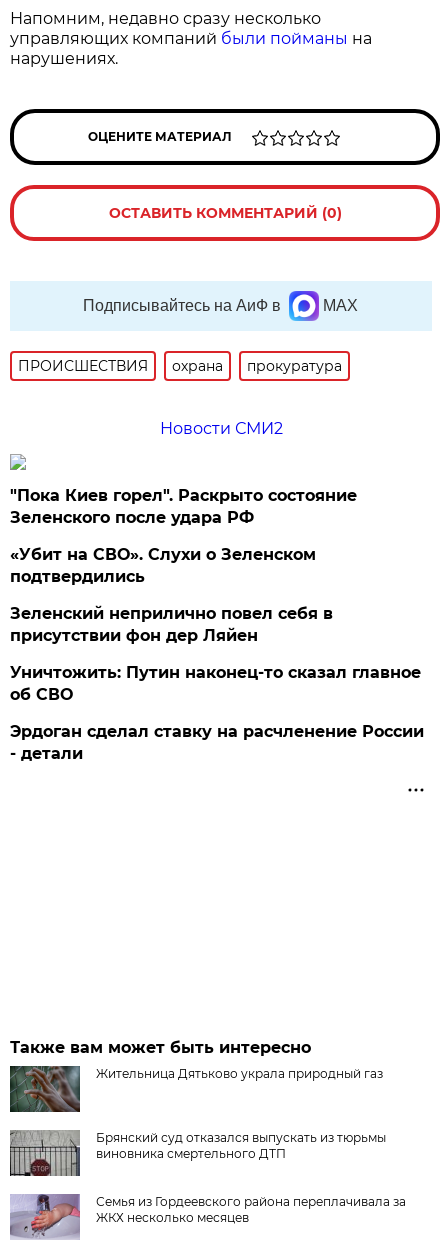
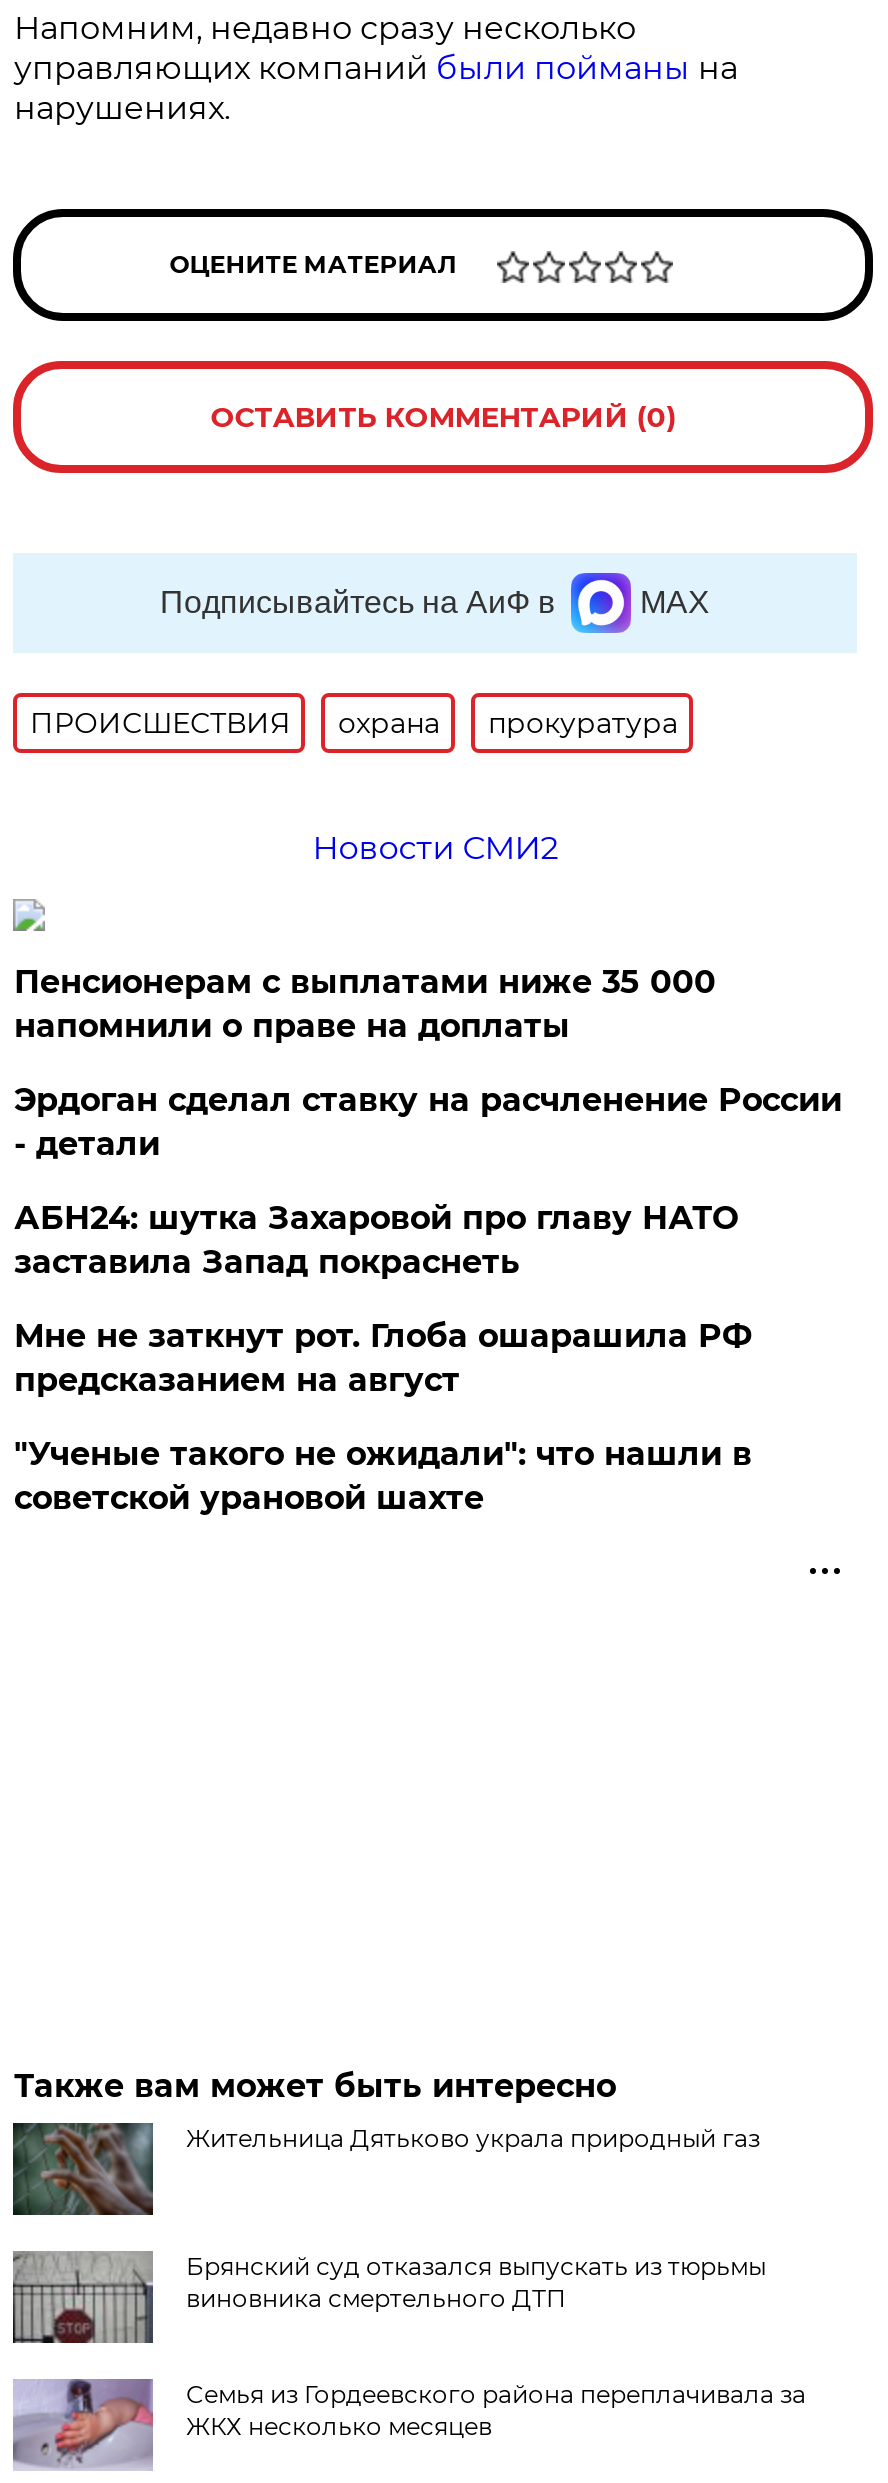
- "Пока Киев горел". Раскрыто состояние
- Зеленского после удара РФ
- «Убит на СВО». Слухи о Зеленском
- подтвердились
- Зеленский неприлично повел cебя в
- присутствии фон дер Ляйен
- Уничтожить: Путин наконец-то сказал главное
- об СВО
+ Пенсионерам с выплатами ниже 35 000
+ напомнили о праве на доплаты

moved up: Эрдоган сделал ставку на расчленение России | - детали

+ АБН24: шутка Захаровой про главу НАТО
+ заставила Запад покраснеть
+ Мне не заткнут рот. Глоба ошарашила РФ
+ предсказанием на август
+ "Ученые такого не ожидали": что нашли в
+ советской урановой шахте
